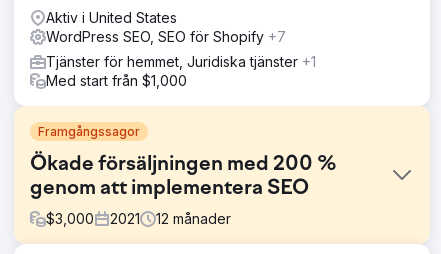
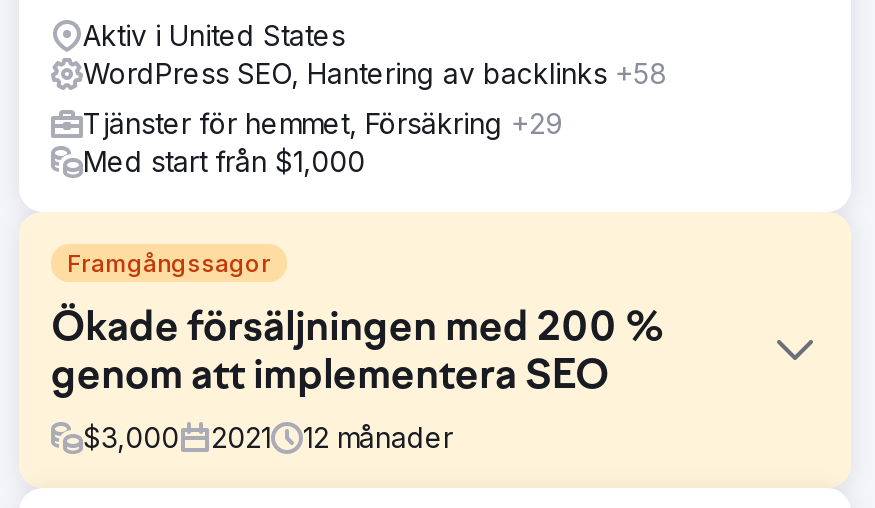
- WordPress SEO, SEO för Shopify +7
+ WordPress SEO, Hantering av backlinks +58

- Tjänster för hemmet, Juridiska tjänster +1
+ Tjänster för hemmet, Försäkring +29
